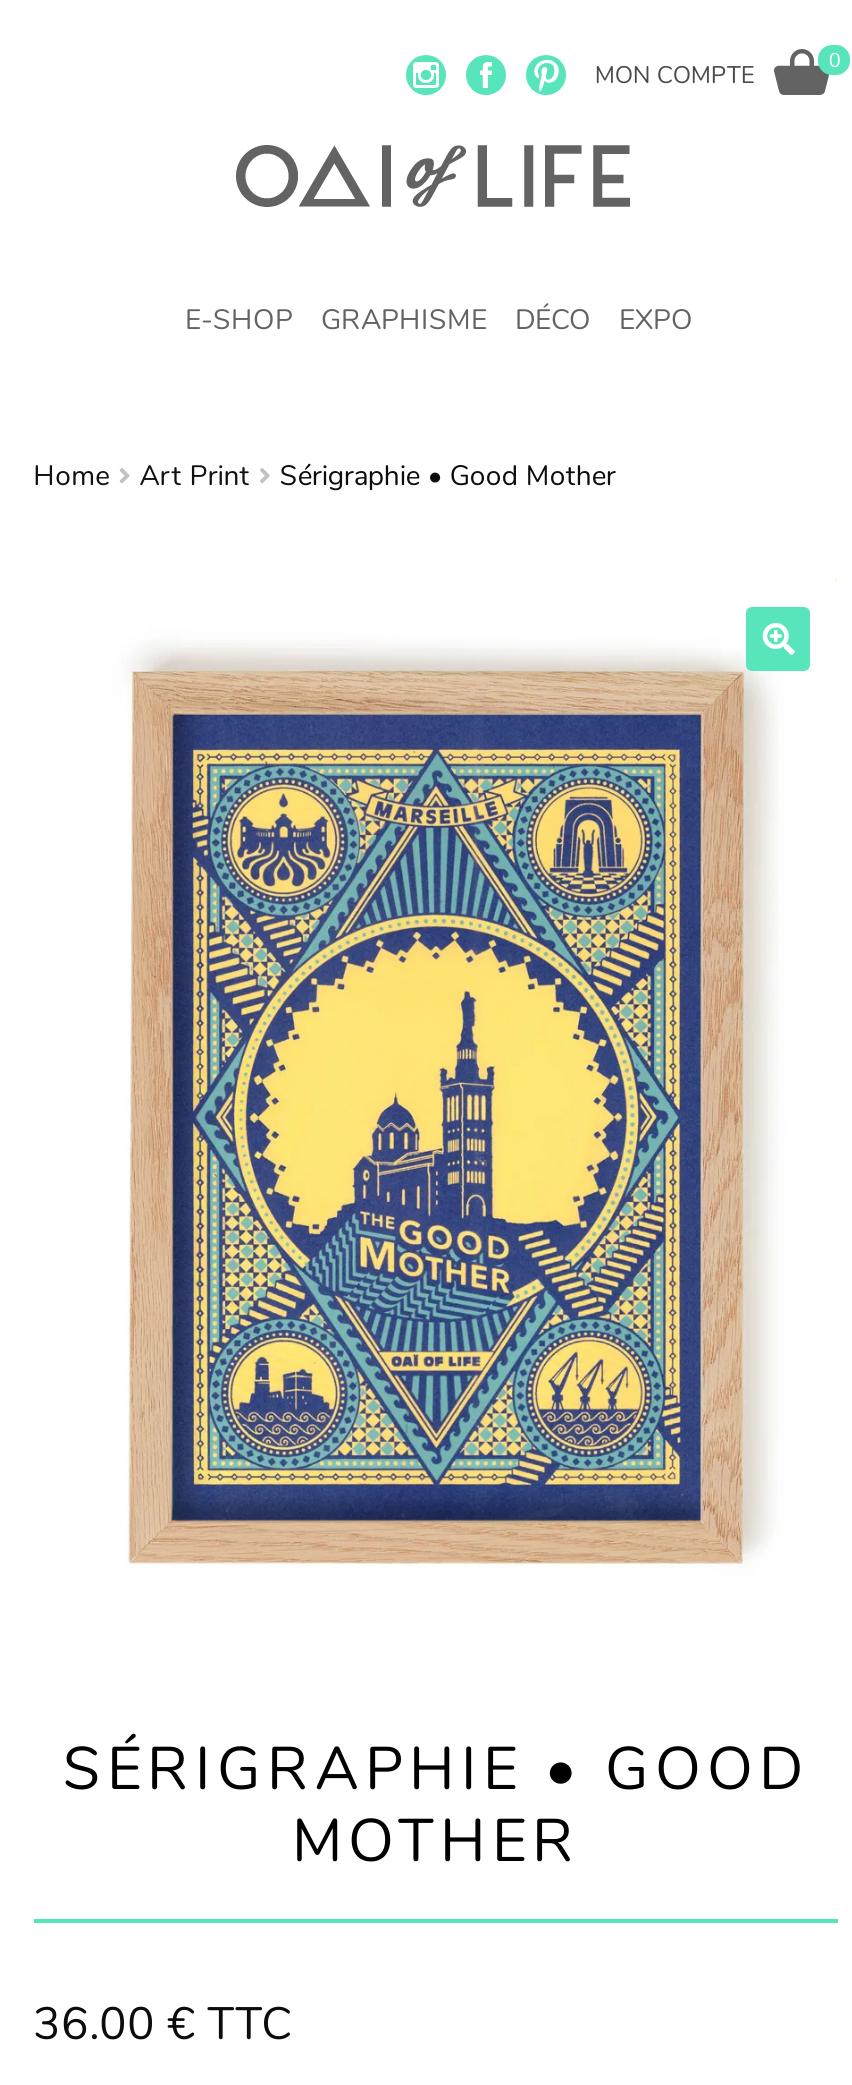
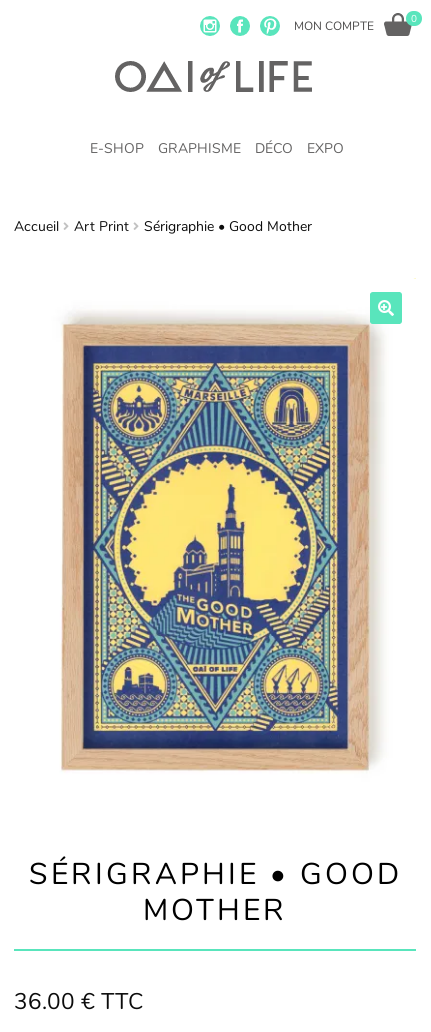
- Home
+ Accueil
